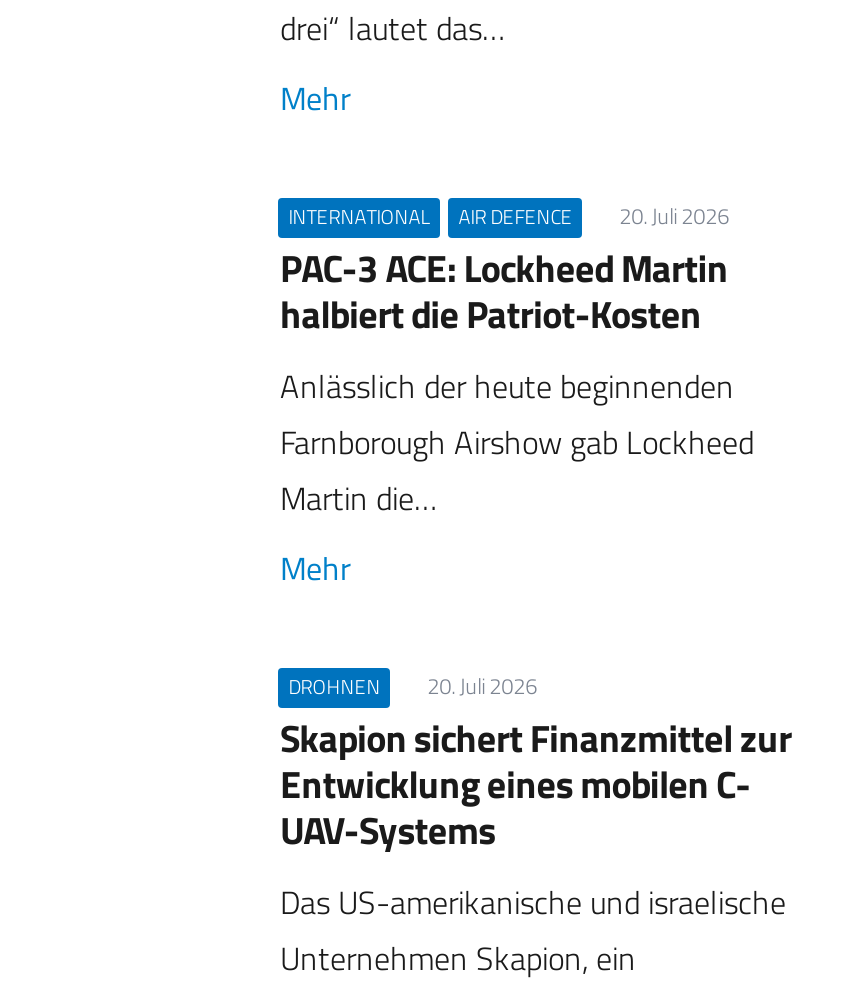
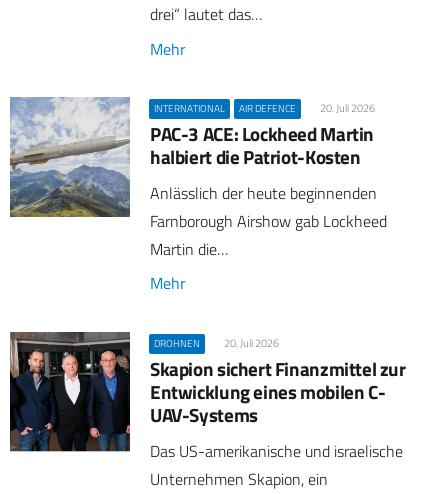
+ [image]

+ [image]
